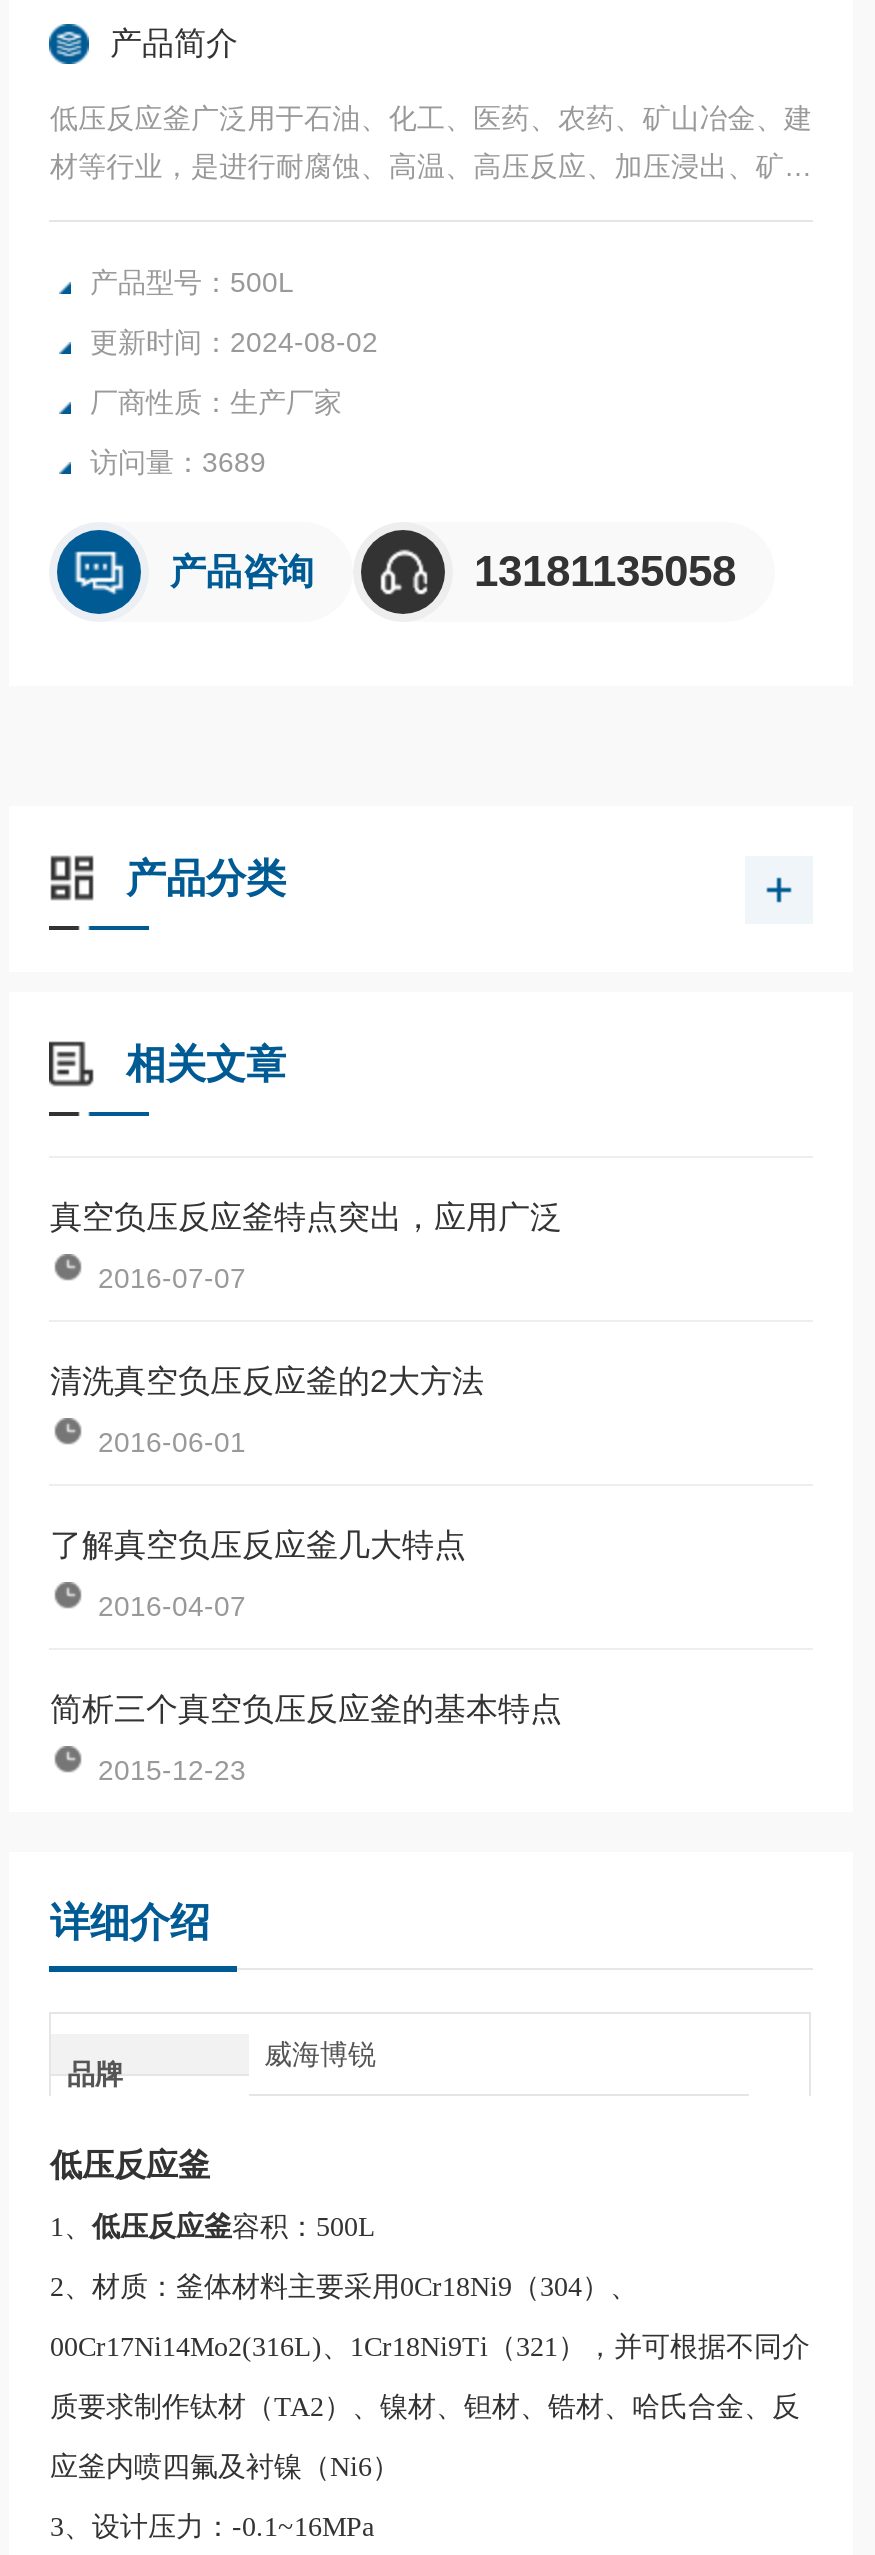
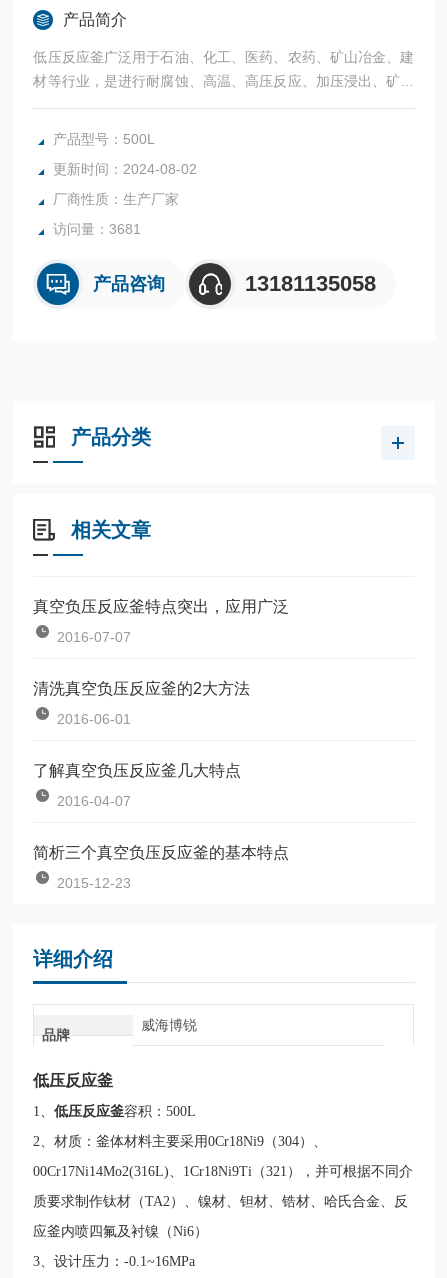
- 访问量：3689
+ 访问量：3681
